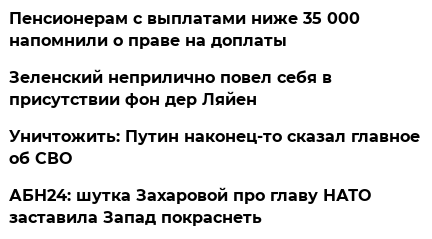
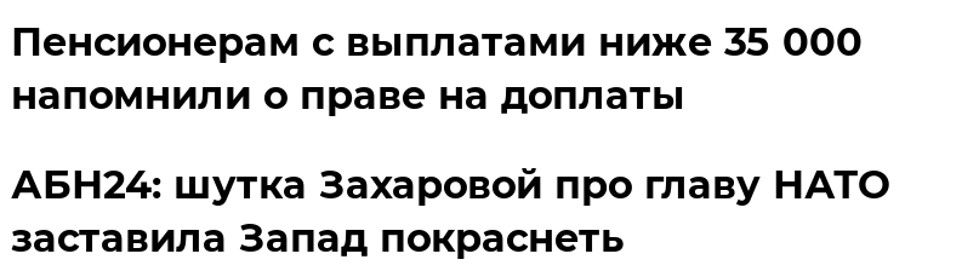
- Зеленский неприлично повел cебя в
- присутствии фон дер Ляйен
- Уничтожить: Путин наконец-то сказал главное
- об СВО
